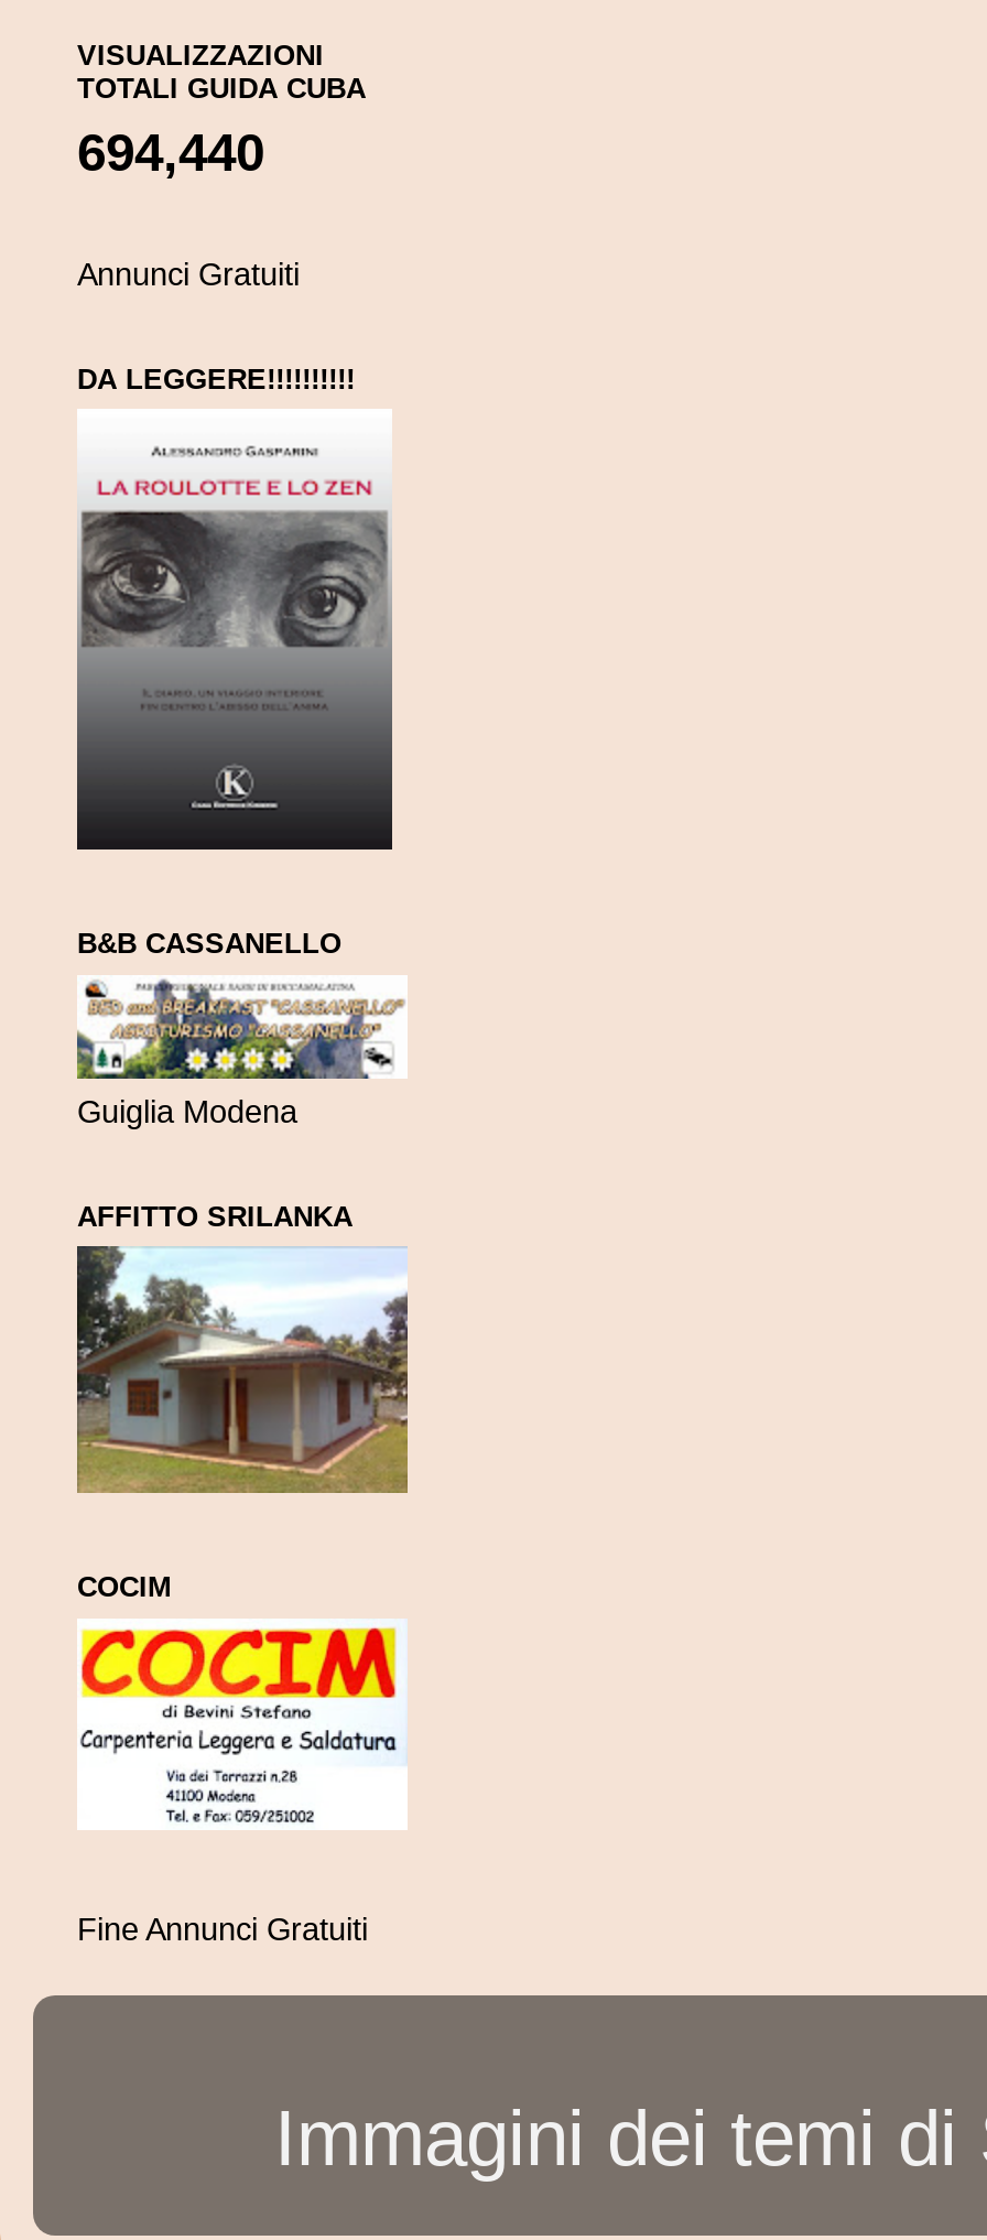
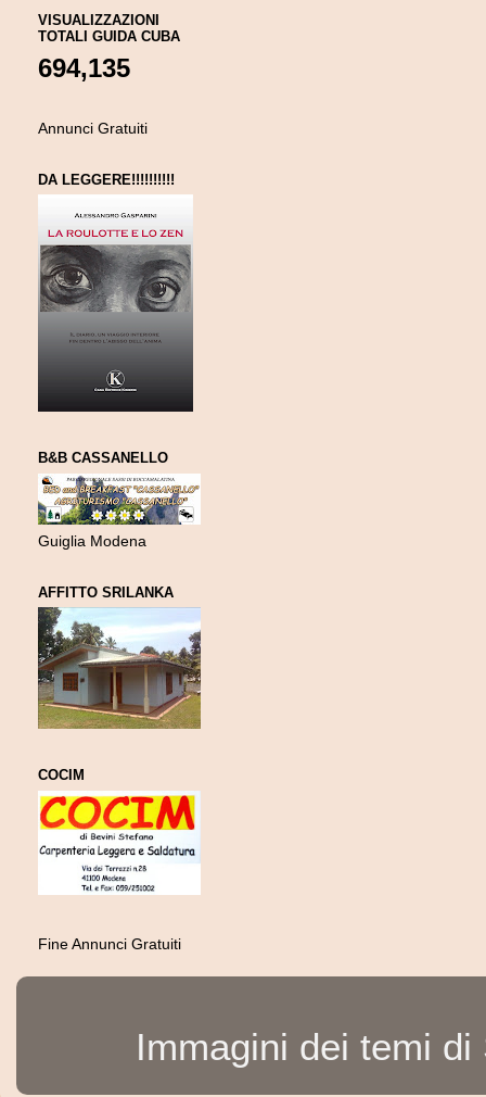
- 694,440
+ 694,135
